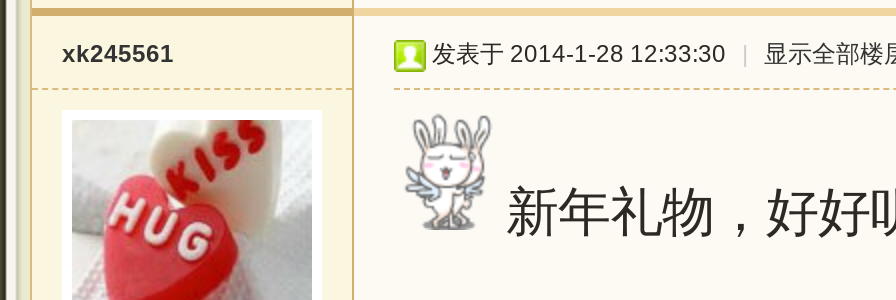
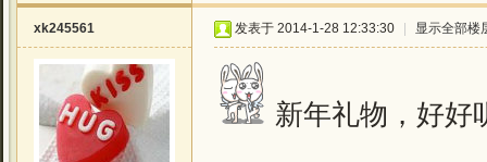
- [image]
+ [image]
